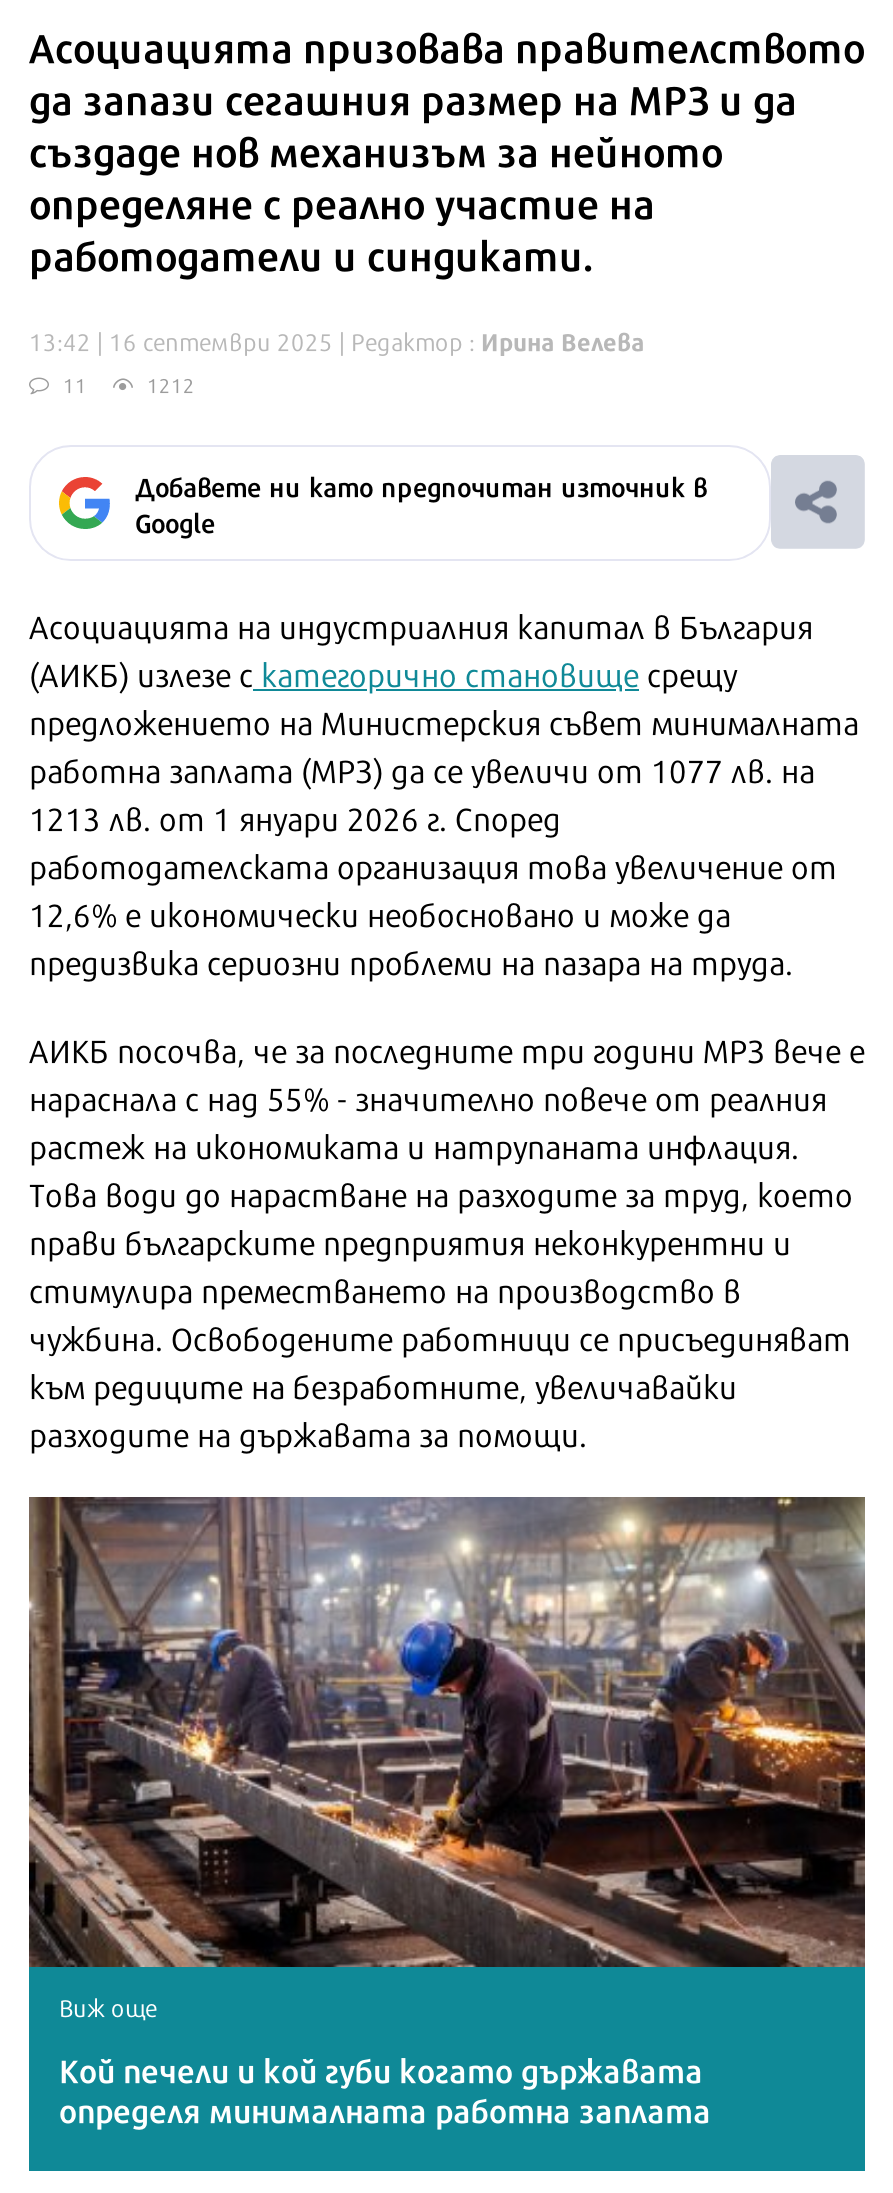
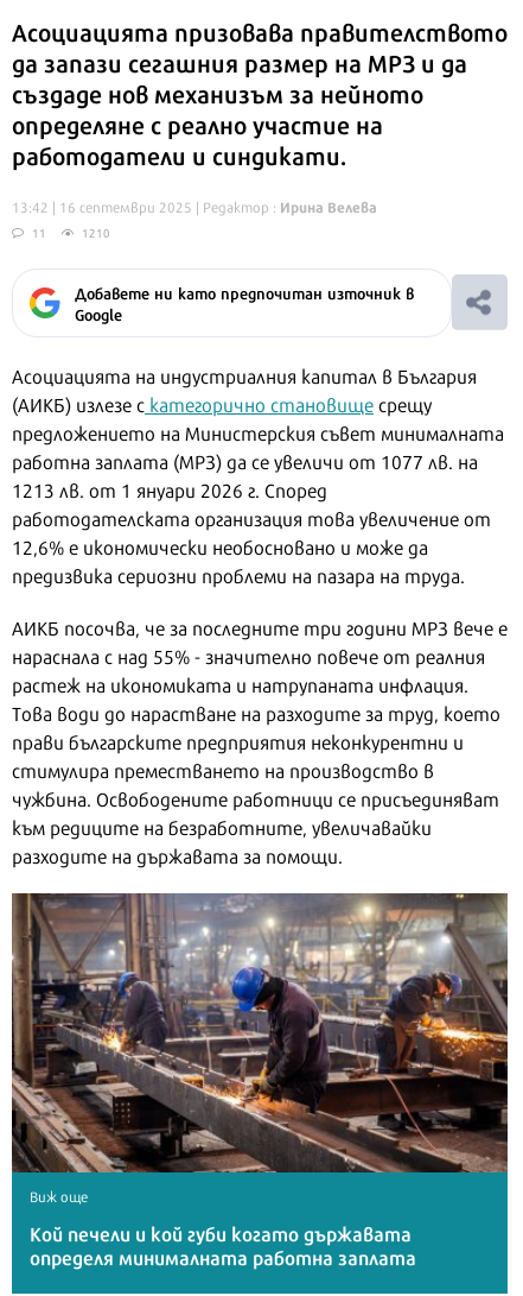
- 11 1212
+ 11 1210
